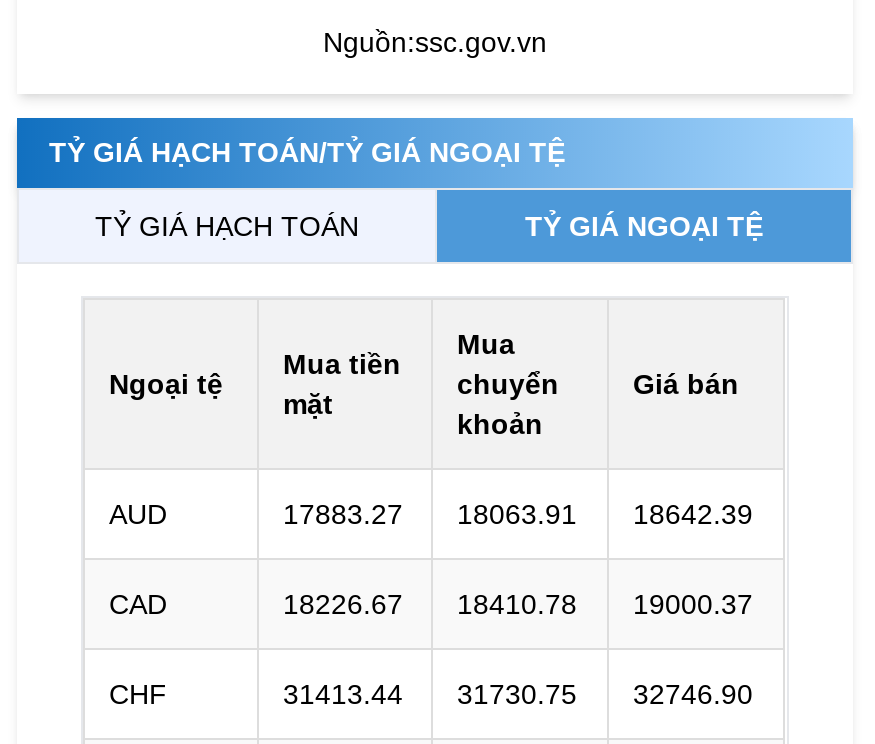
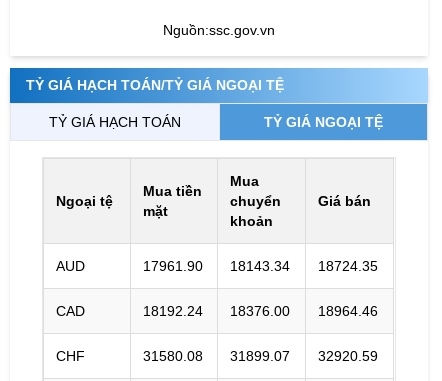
- 17883.27
+ 17961.90

- 18063.91
+ 18143.34

- 18642.39
+ 18724.35

- 18226.67
+ 18192.24

- 18410.78
+ 18376.00

- 19000.37
+ 18964.46

- 31413.44
+ 31580.08

- 31730.75
+ 31899.07

- 32746.90
+ 32920.59
